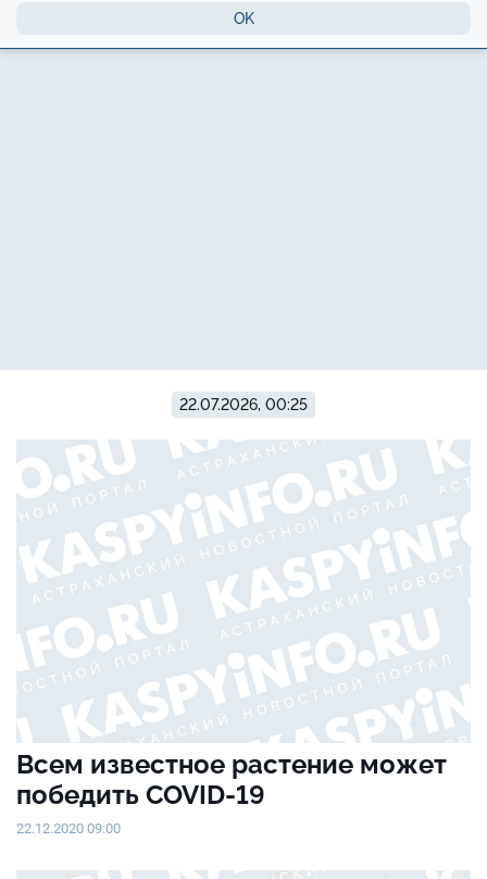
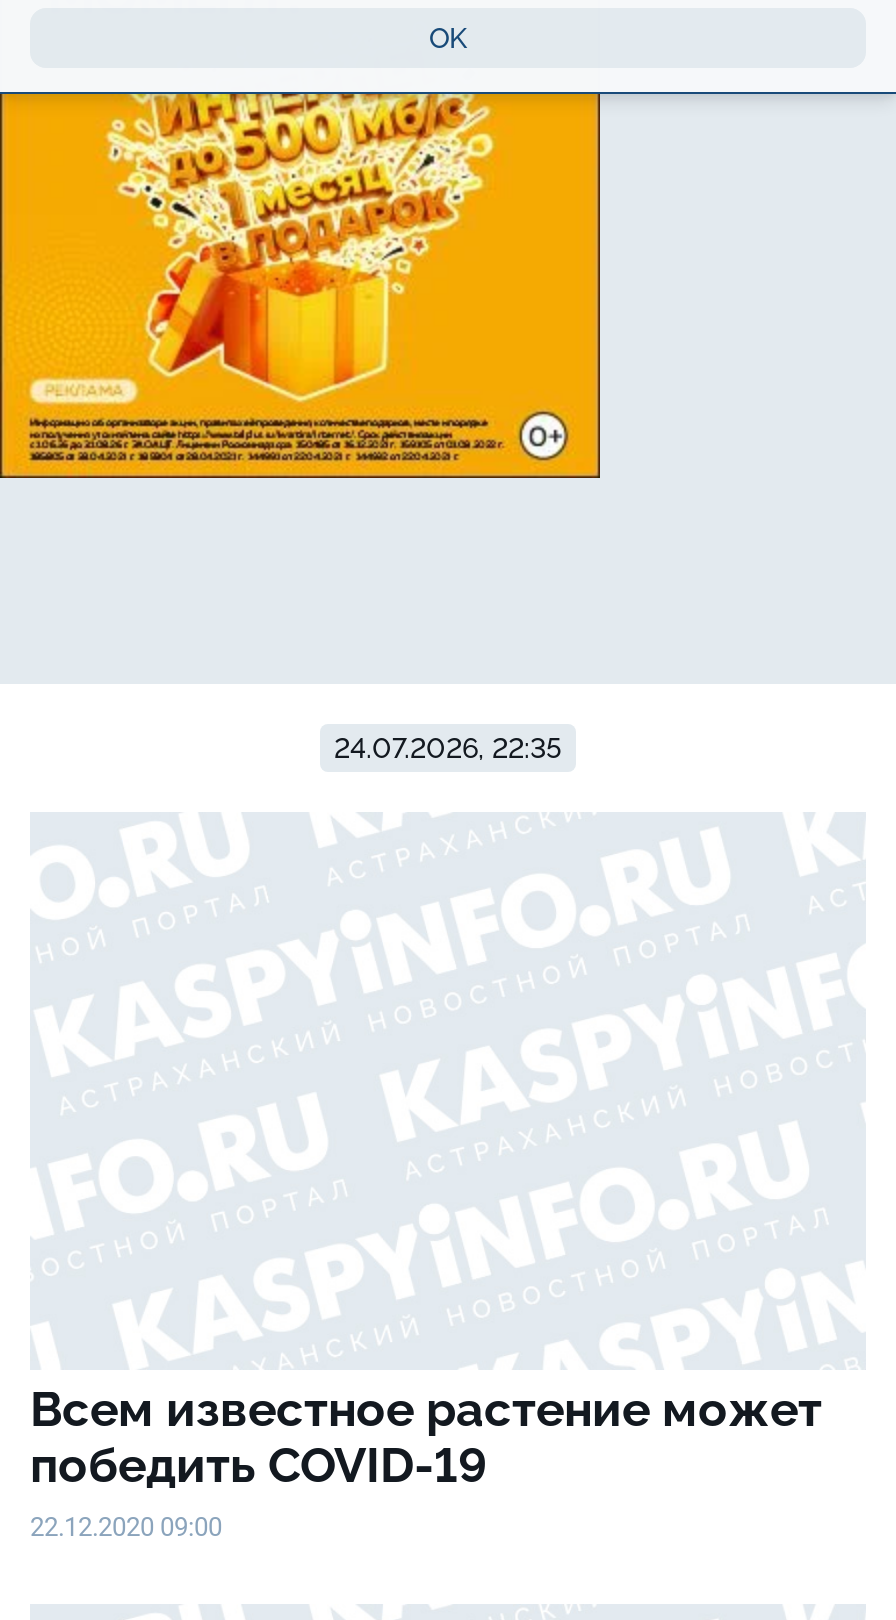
+ [image]

- 22.07.2026, 00:25
+ 24.07.2026, 22:35
